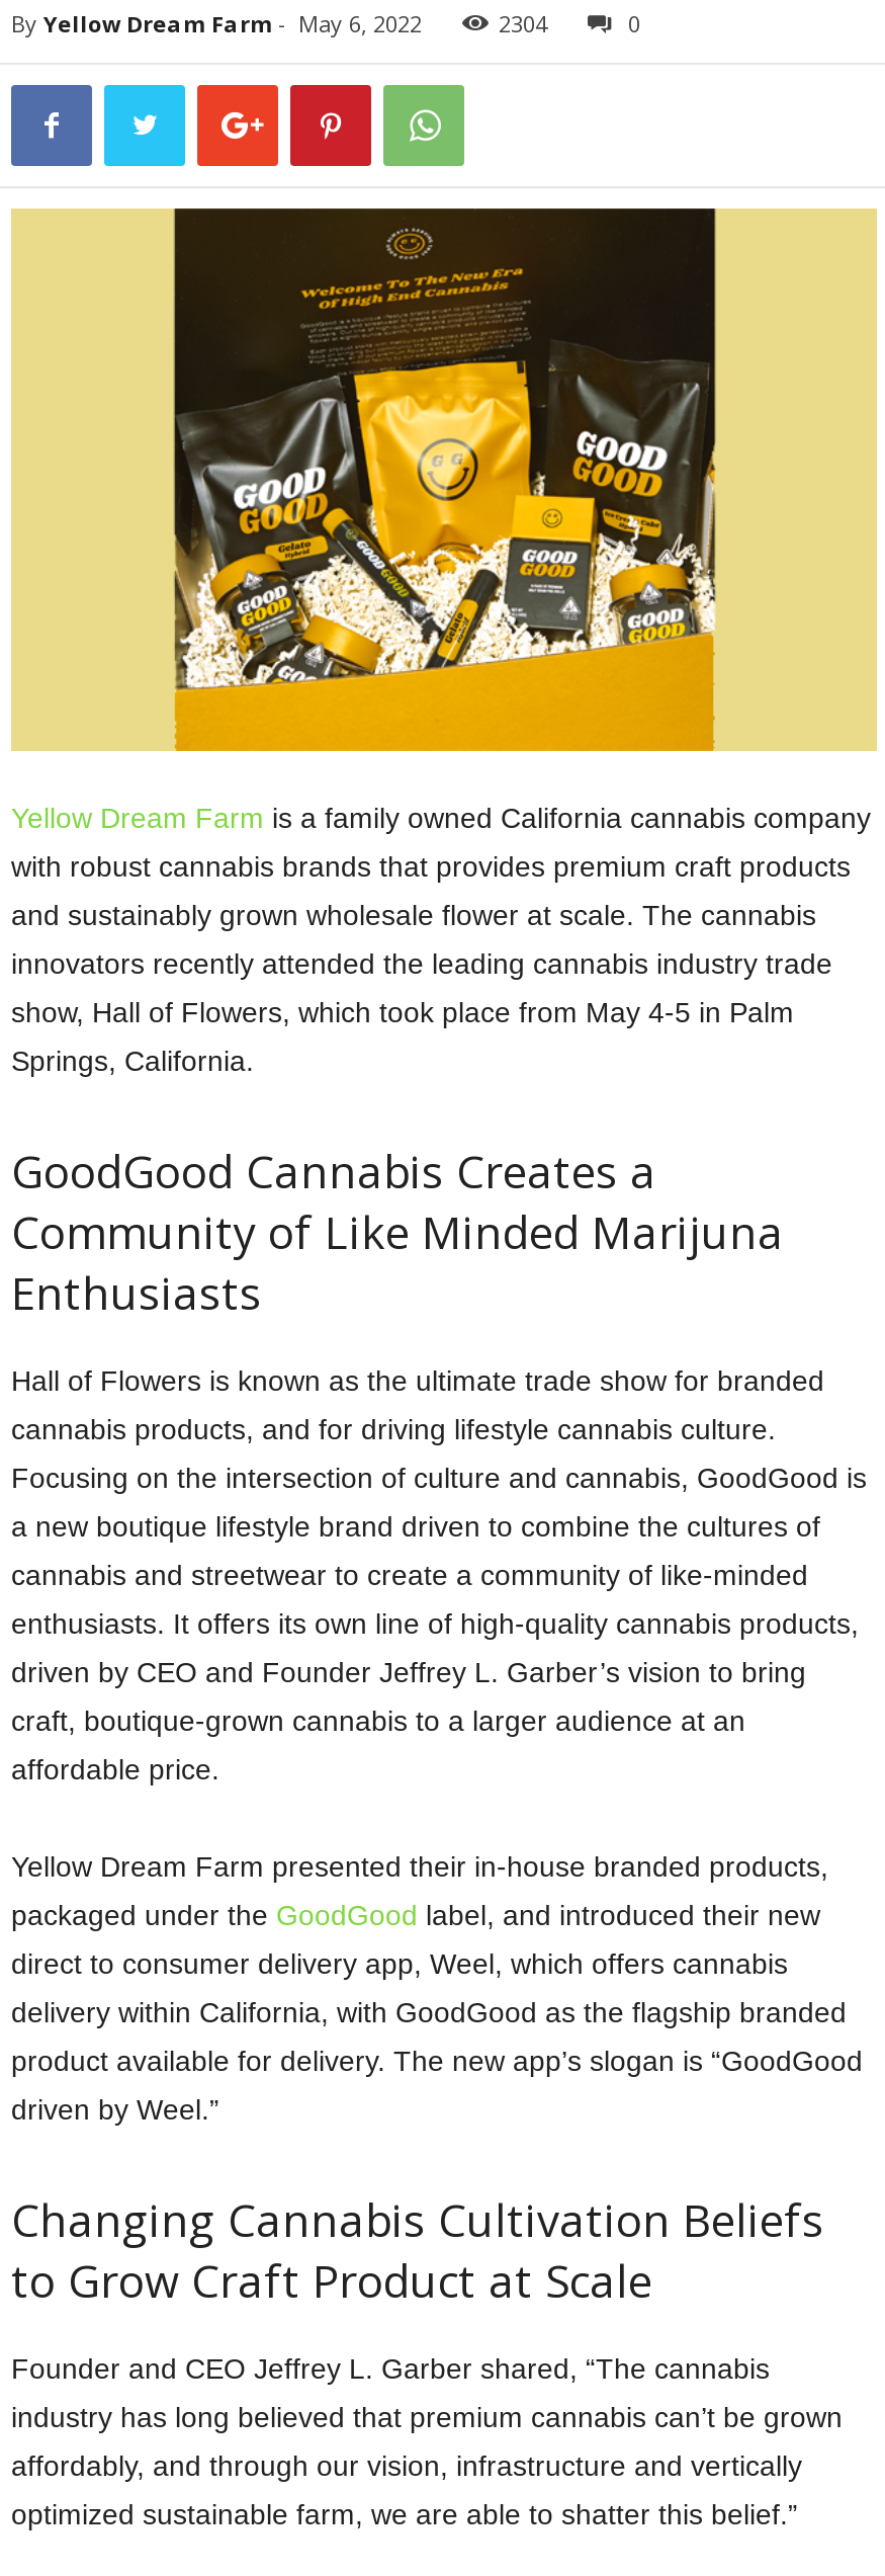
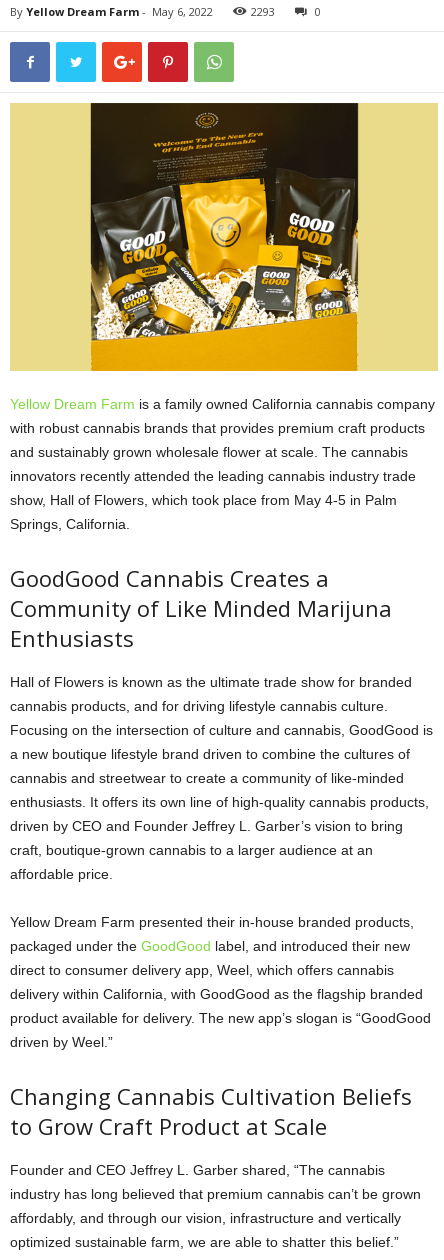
- 2304
+ 2293
